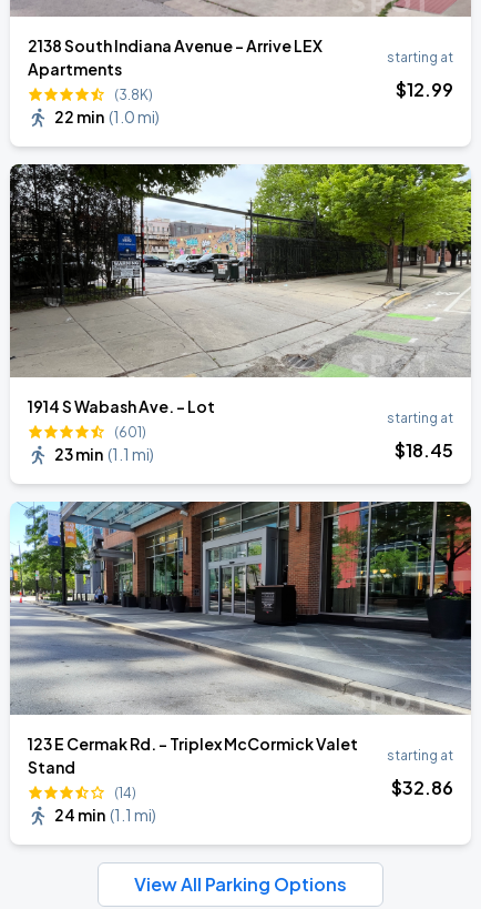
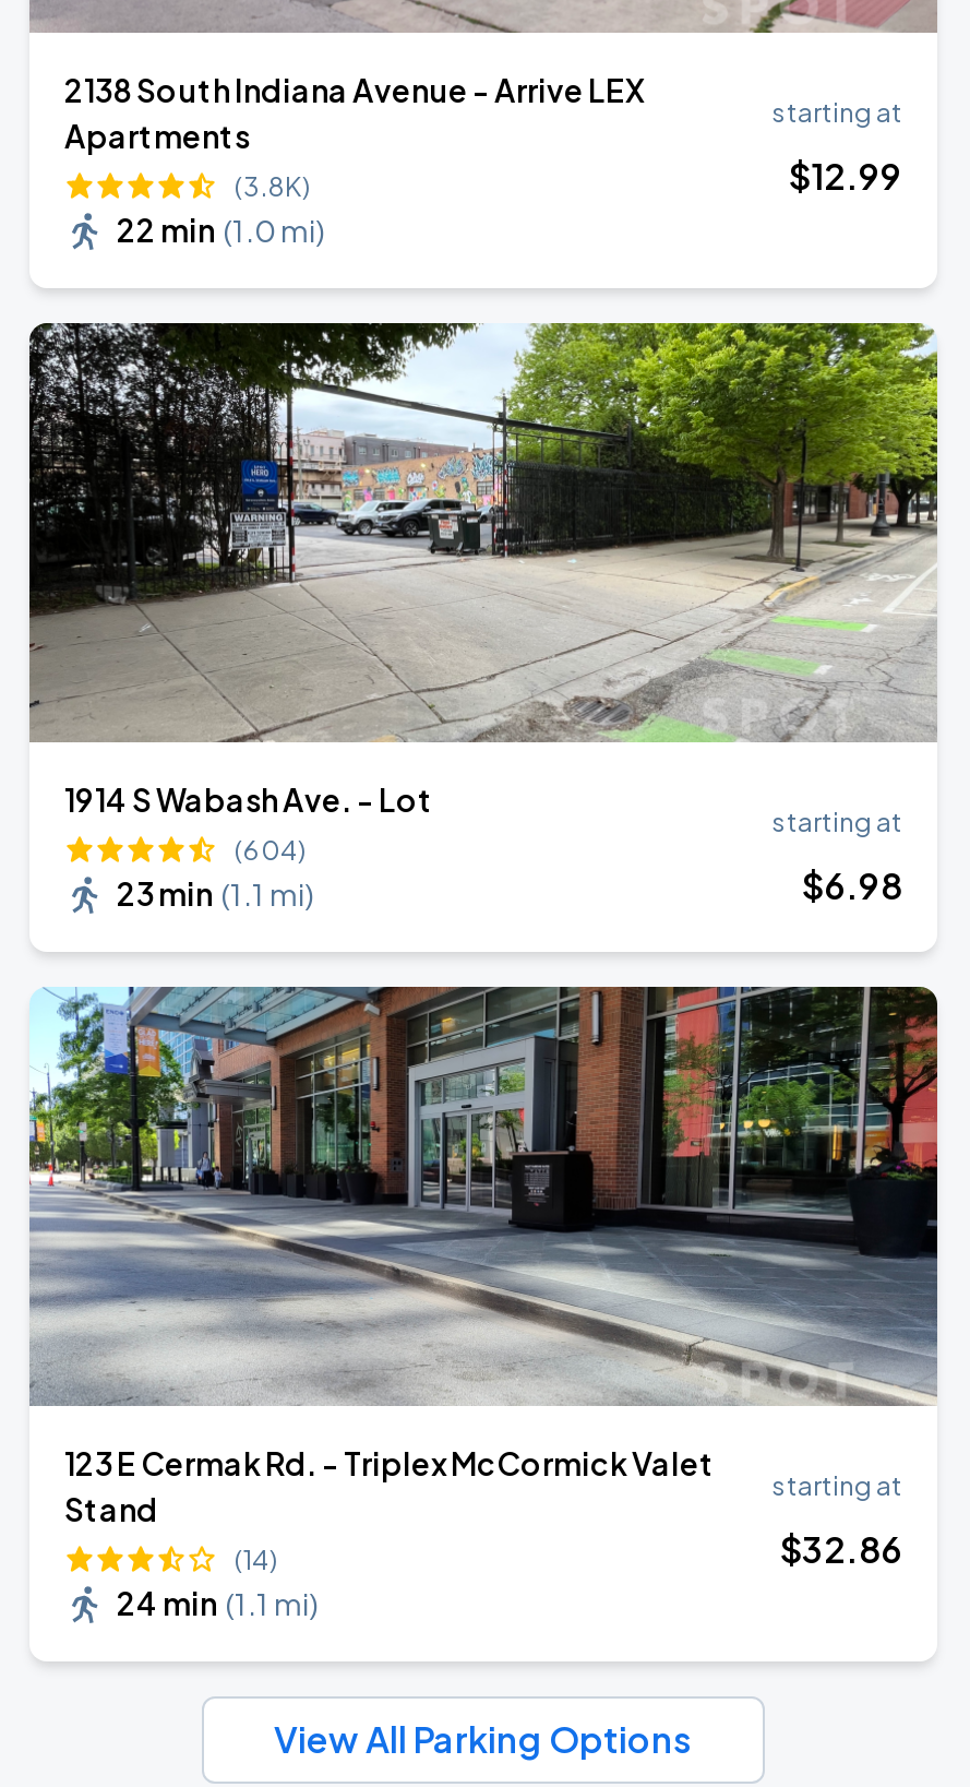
- (601)
+ (604)

- $18.45
+ $6.98
